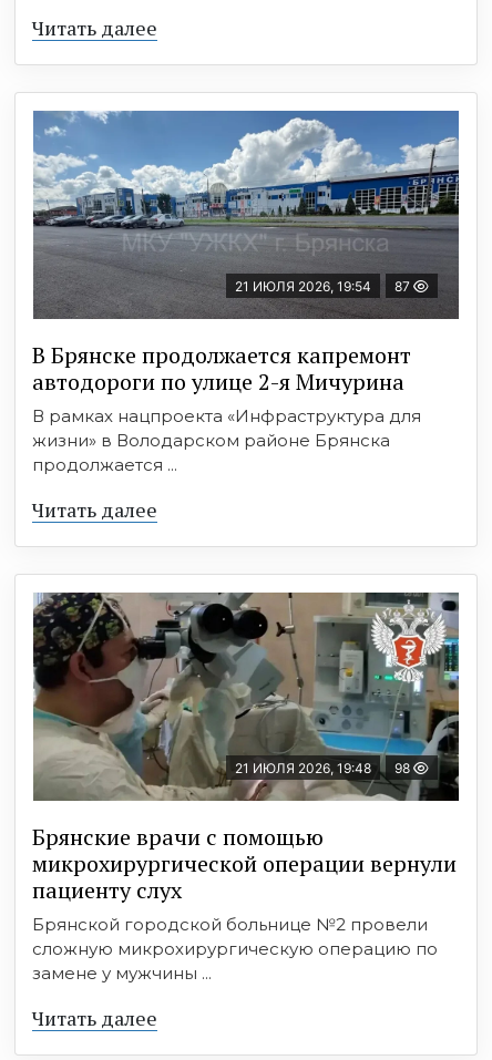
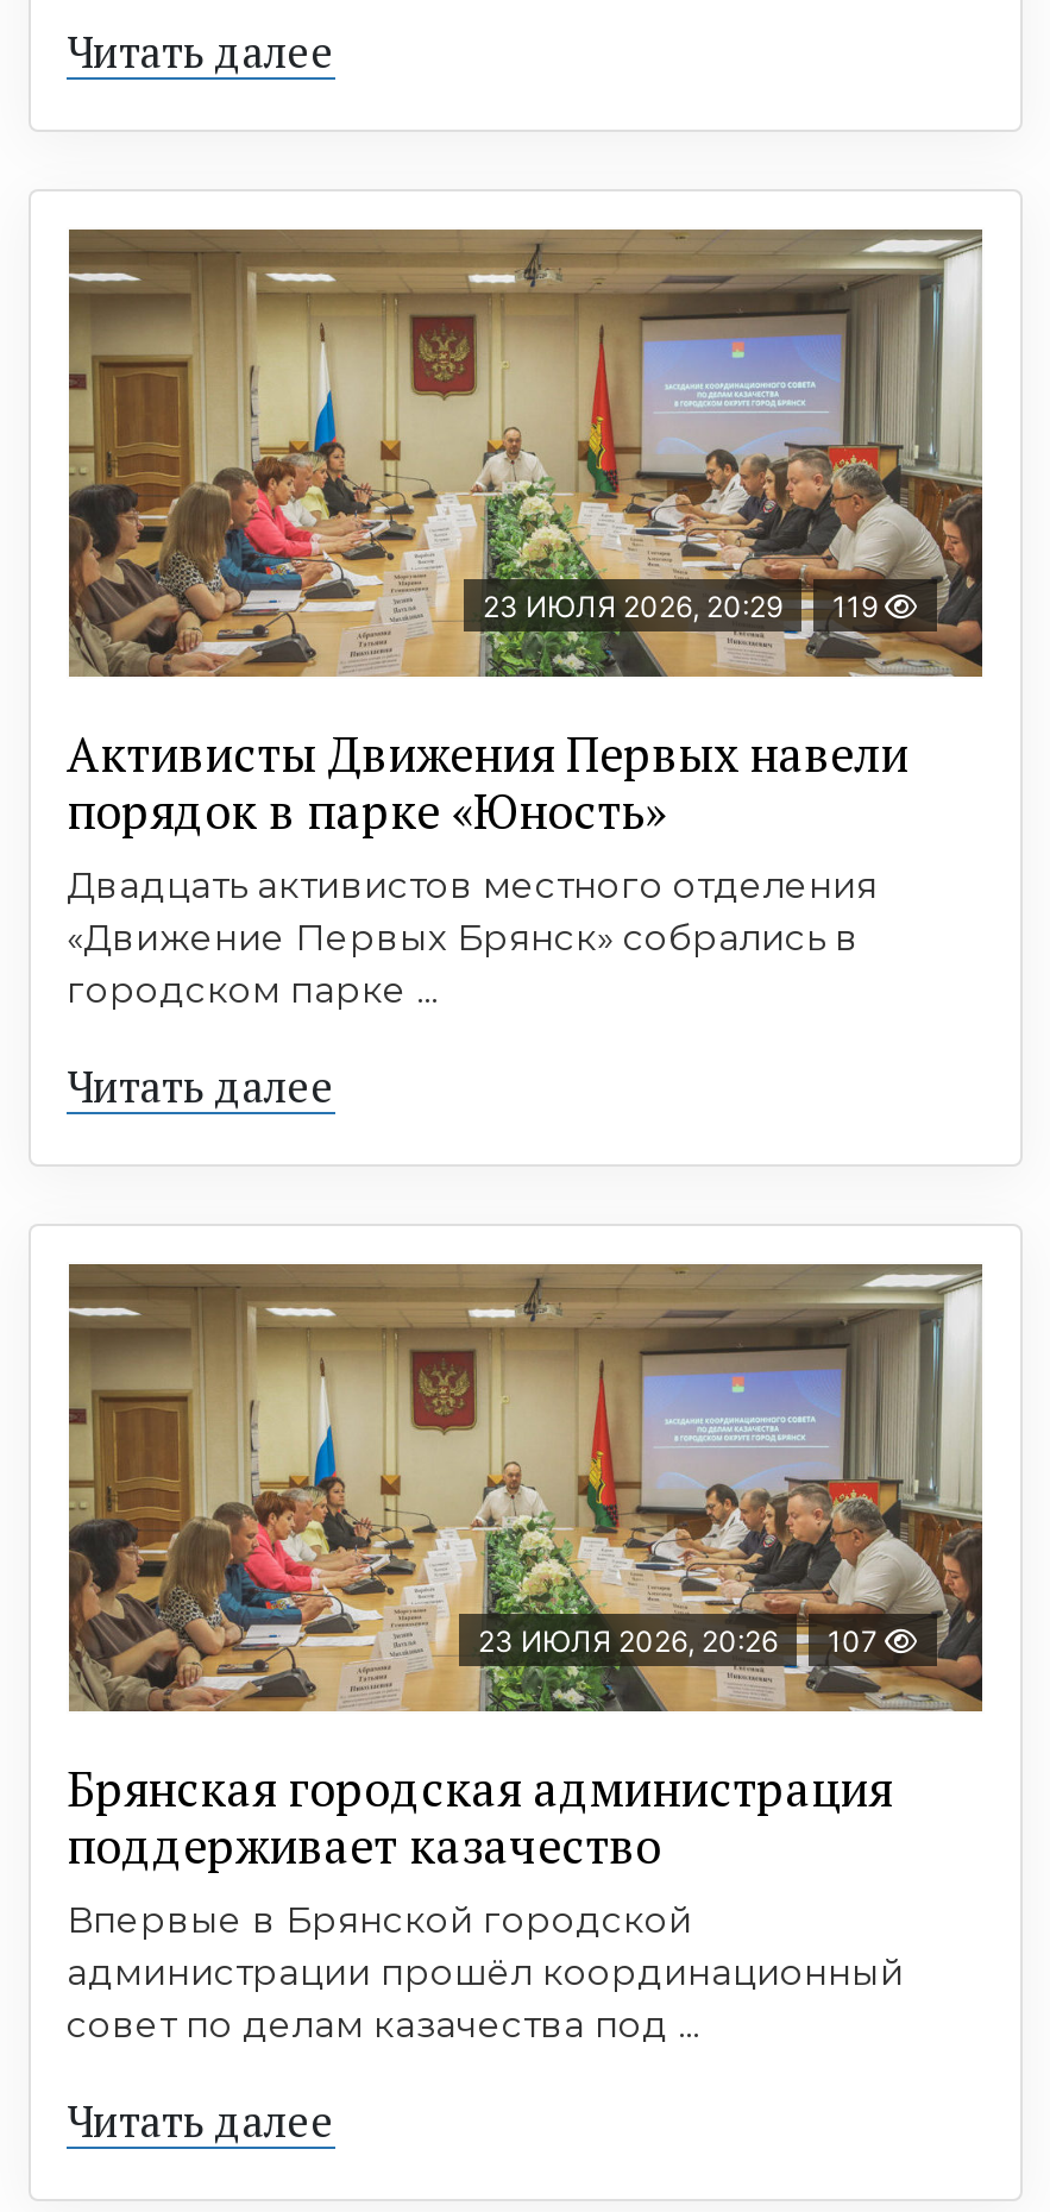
- [image]
- 21 ИЮЛЯ 2026, 19:54
- 87
+ [image]
+ 23 ИЮЛЯ 2026, 20:29
+ 119

- В Брянске продолжается капремонт
- автодороги по улице 2-я Мичурина
- В рамках нацпроекта «Инфраструктура для
- жизни» в Володарском районе Брянска
- продолжается ...
+ Активисты Движения Первых навели
+ порядок в парке «Юность»
+ Двадцать активистов местного отделения
+ «Движение Первых Брянск» собрались в
+ городском парке ...

- [image]
- 21 ИЮЛЯ 2026, 19:48
- 98
+ [image]
+ 23 ИЮЛЯ 2026, 20:26
+ 107

- Брянские врачи с помощью
- микрохирургической операции вернули
- пациенту слух
- Брянской городской больнице №2 провели
- сложную микрохирургическую операцию по
- замене у мужчины ...
+ Брянская городская администрация
+ поддерживает казачество
+ Впервые в Брянской городской
+ администрации прошёл координационный
+ совет по делам казачества под ...
